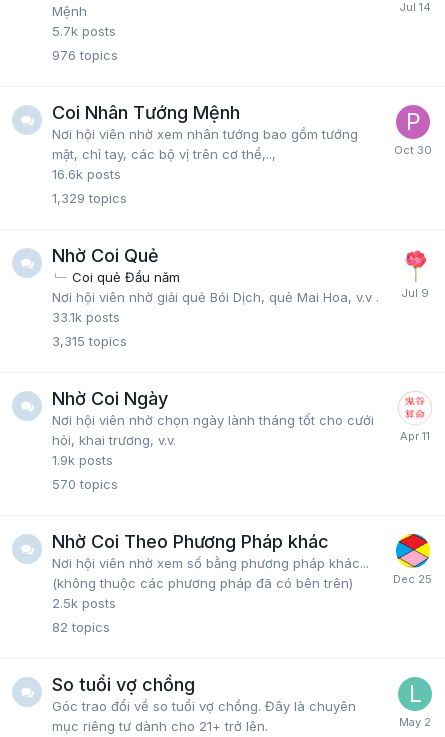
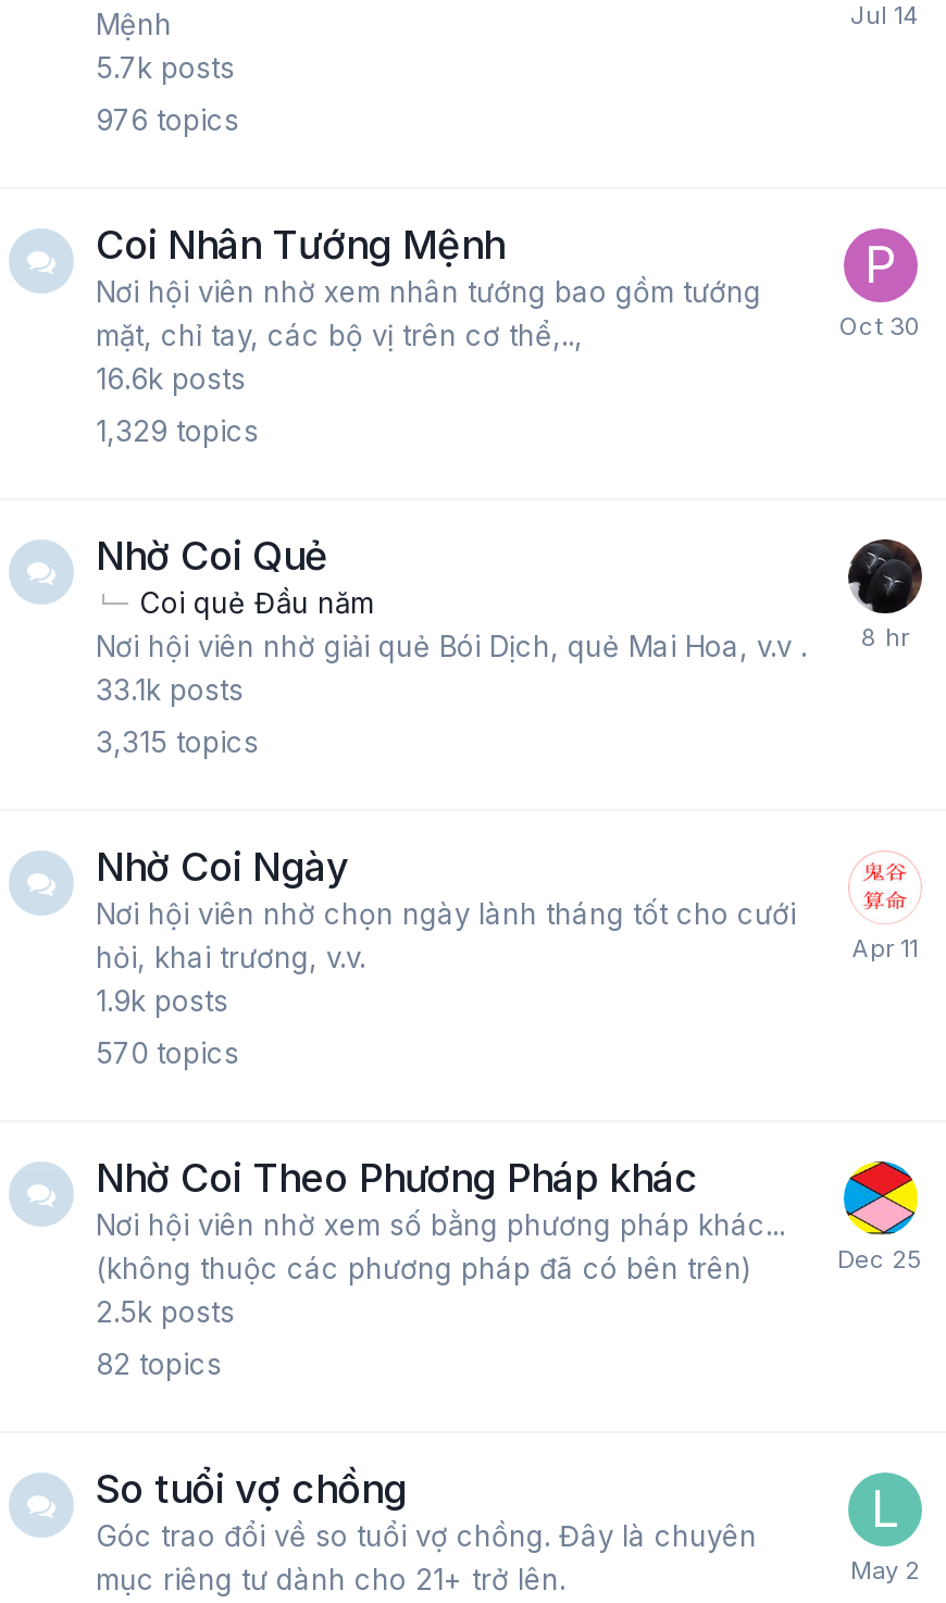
- [image]
+ [image]
